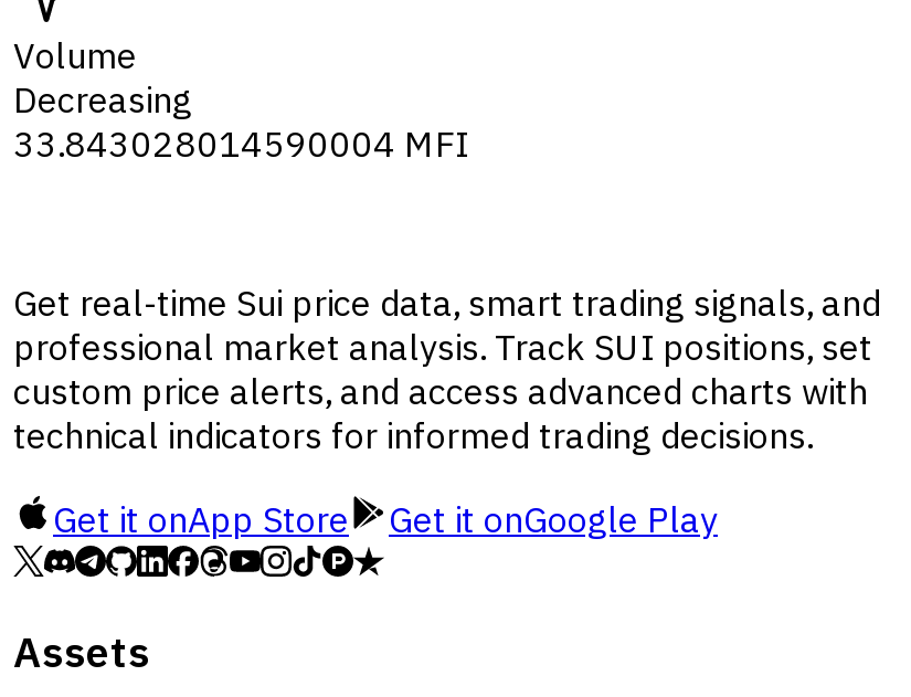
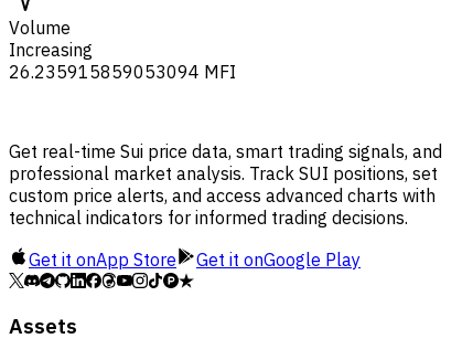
- Decreasing
- 33.843028014590004 MFI
+ Increasing
+ 26.235915859053094 MFI
